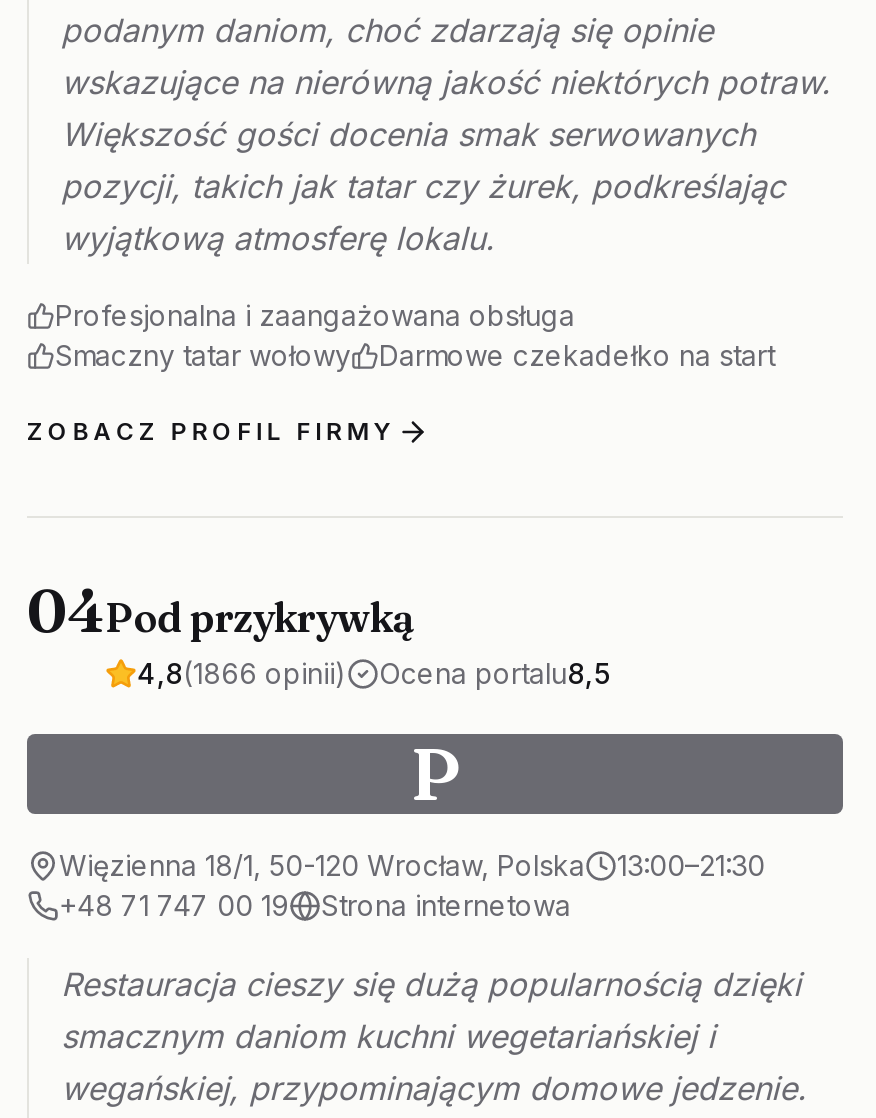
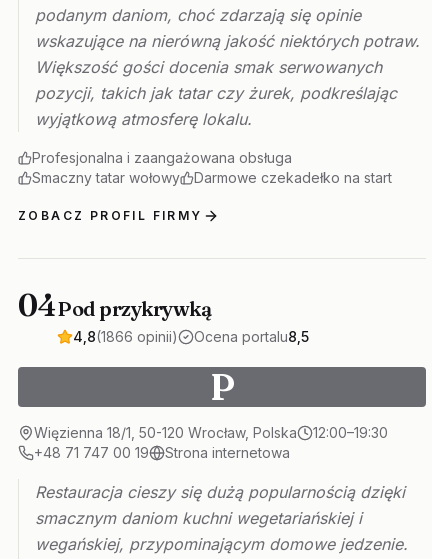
- Więzienna 18/1, 50-120 Wrocław, Polska 13:00–21:30
+ Więzienna 18/1, 50-120 Wrocław, Polska 12:00–19:30
